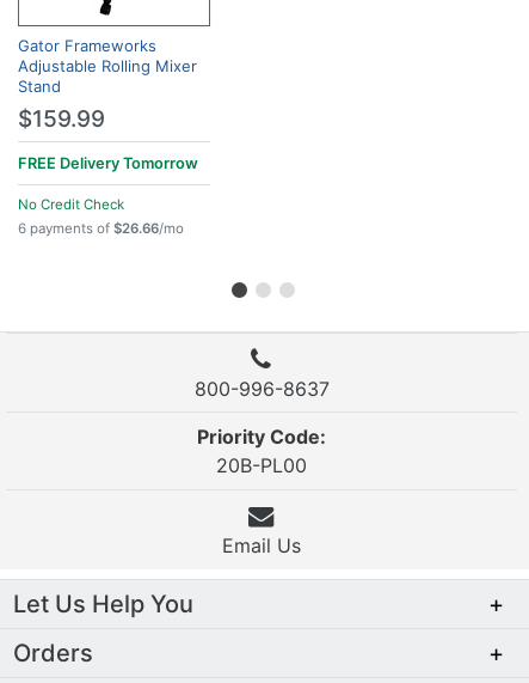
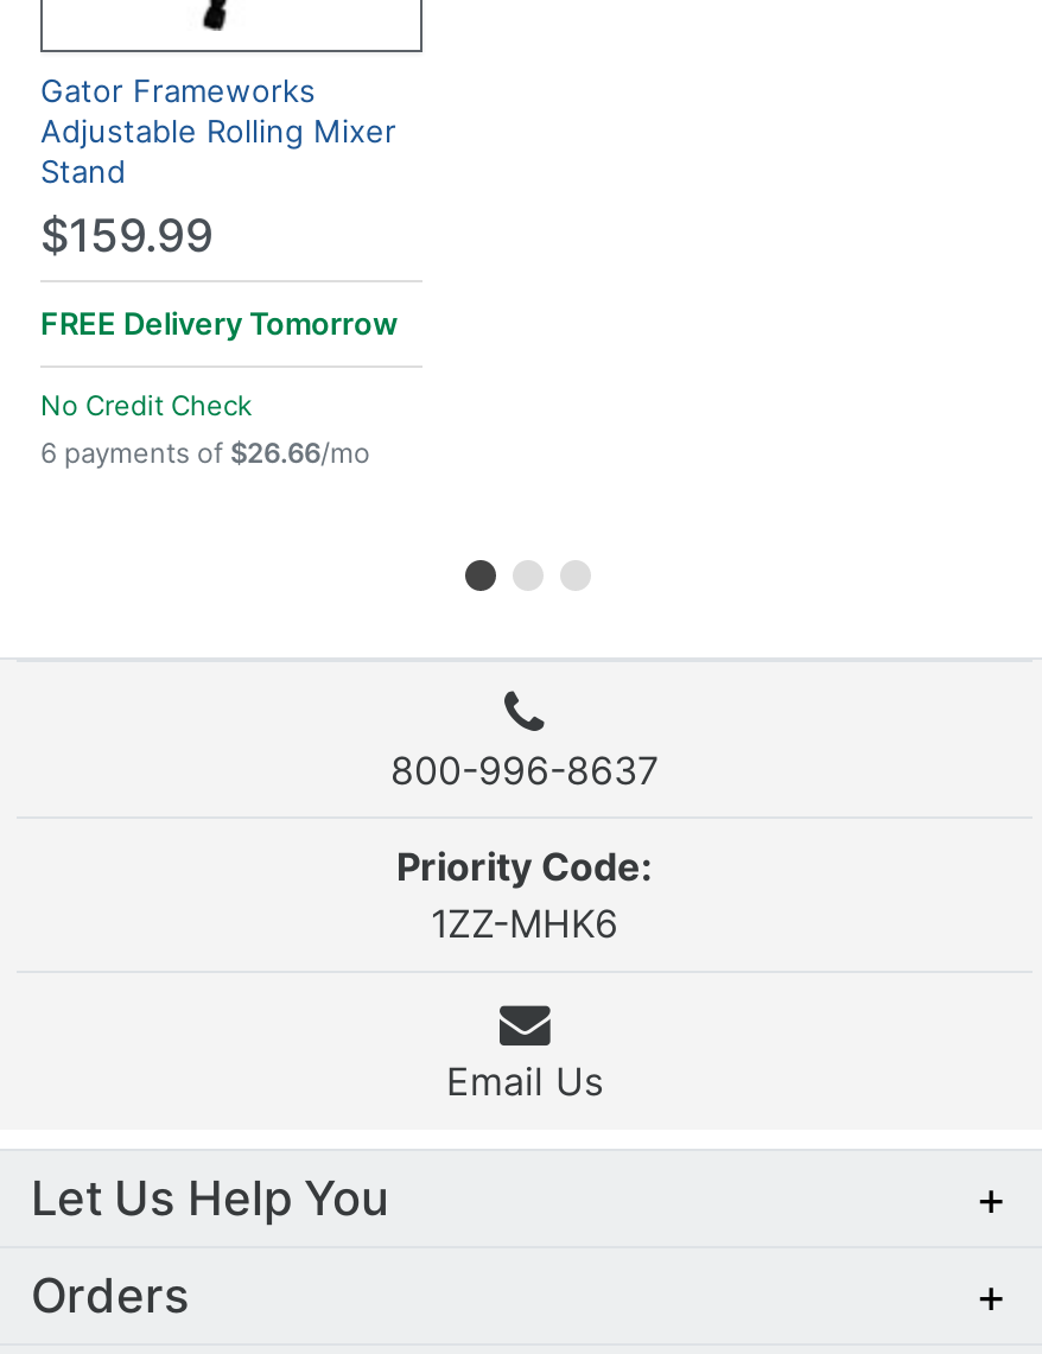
- 20B-PL00
+ 1ZZ-MHK6
